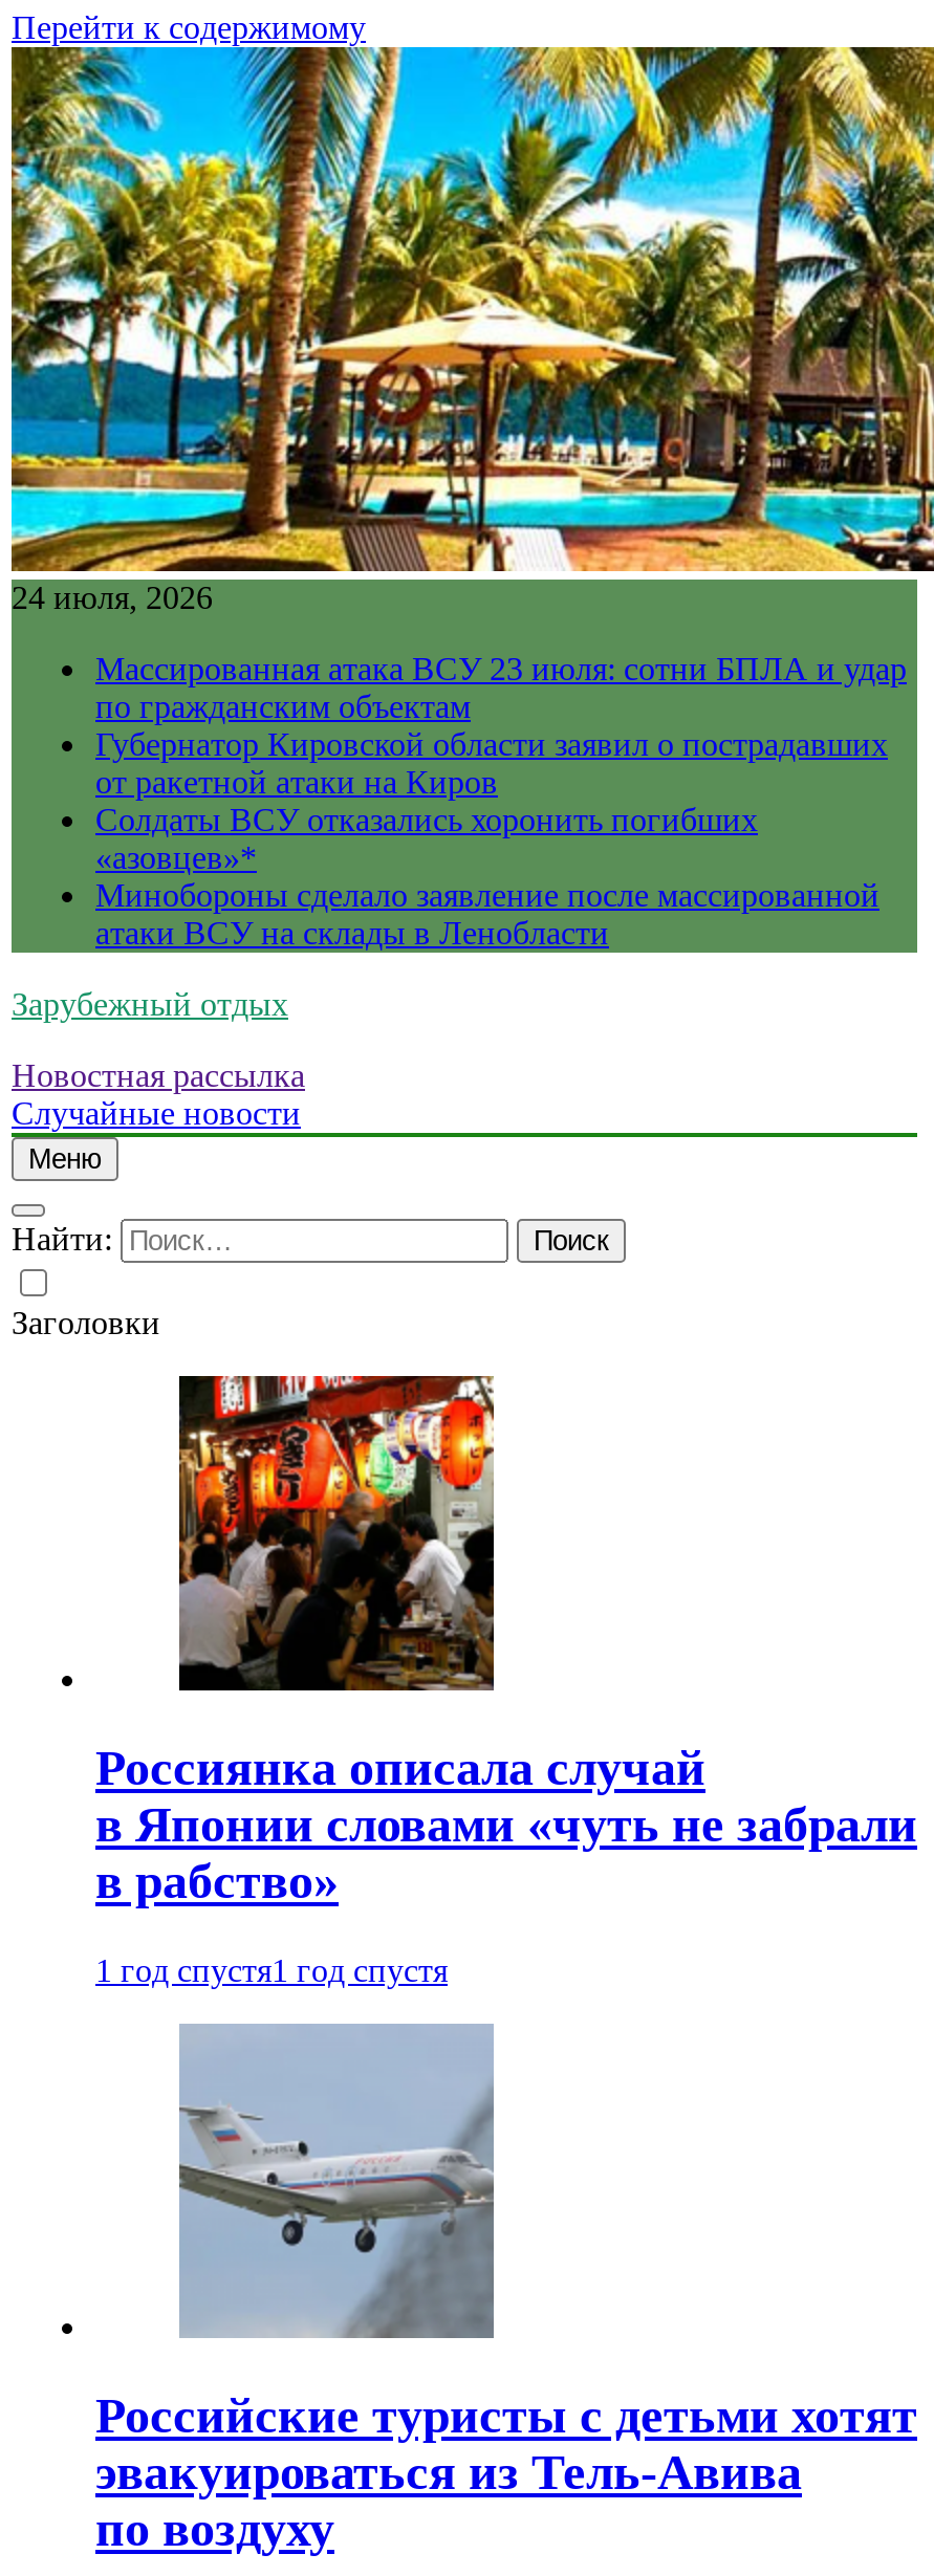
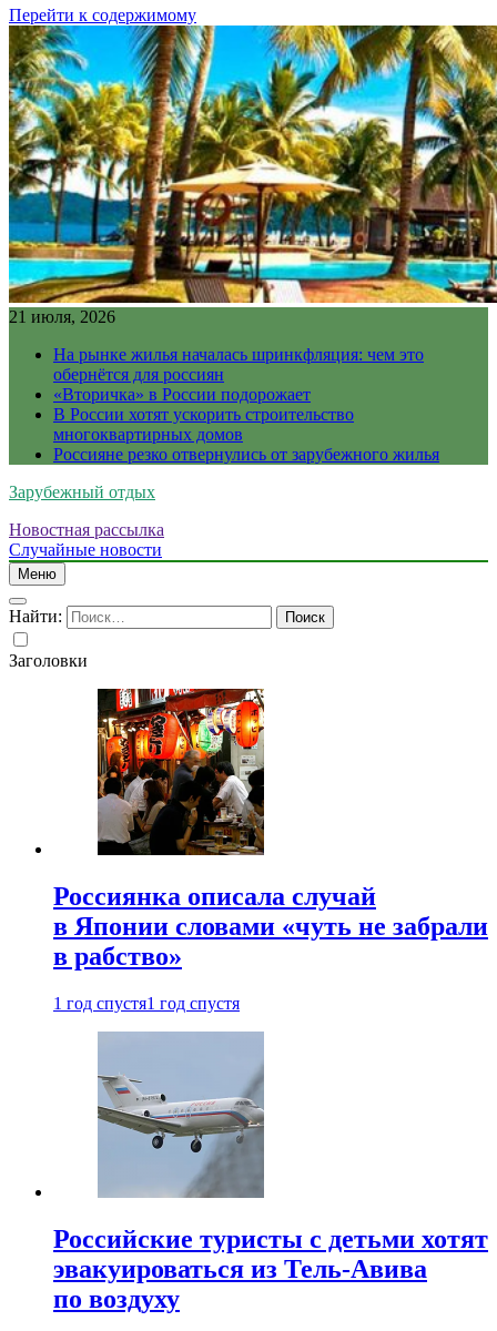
- 24 июля, 2026
+ 21 июля, 2026

- Массированная атака ВСУ 23 июля: сотни БПЛА и удар
- по гражданским объектам
- Губернатор Кировской области заявил о пострадавших
- от ракетной атаки на Киров
- Солдаты ВСУ отказались хоронить погибших
- «азовцев»*
- Минобороны сделало заявление после массированной
- атаки ВСУ на склады в Ленобласти
+ На рынке жилья началась шринкфляция: чем это
+ обернётся для россиян
+ «Вторичка» в России подорожает
+ В России хотят ускорить строительство
+ многоквартирных домов
+ Россияне резко отвернулись от зарубежного жилья
